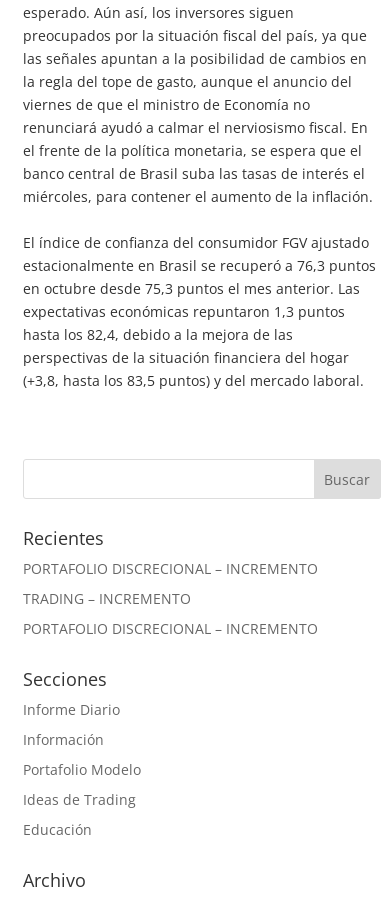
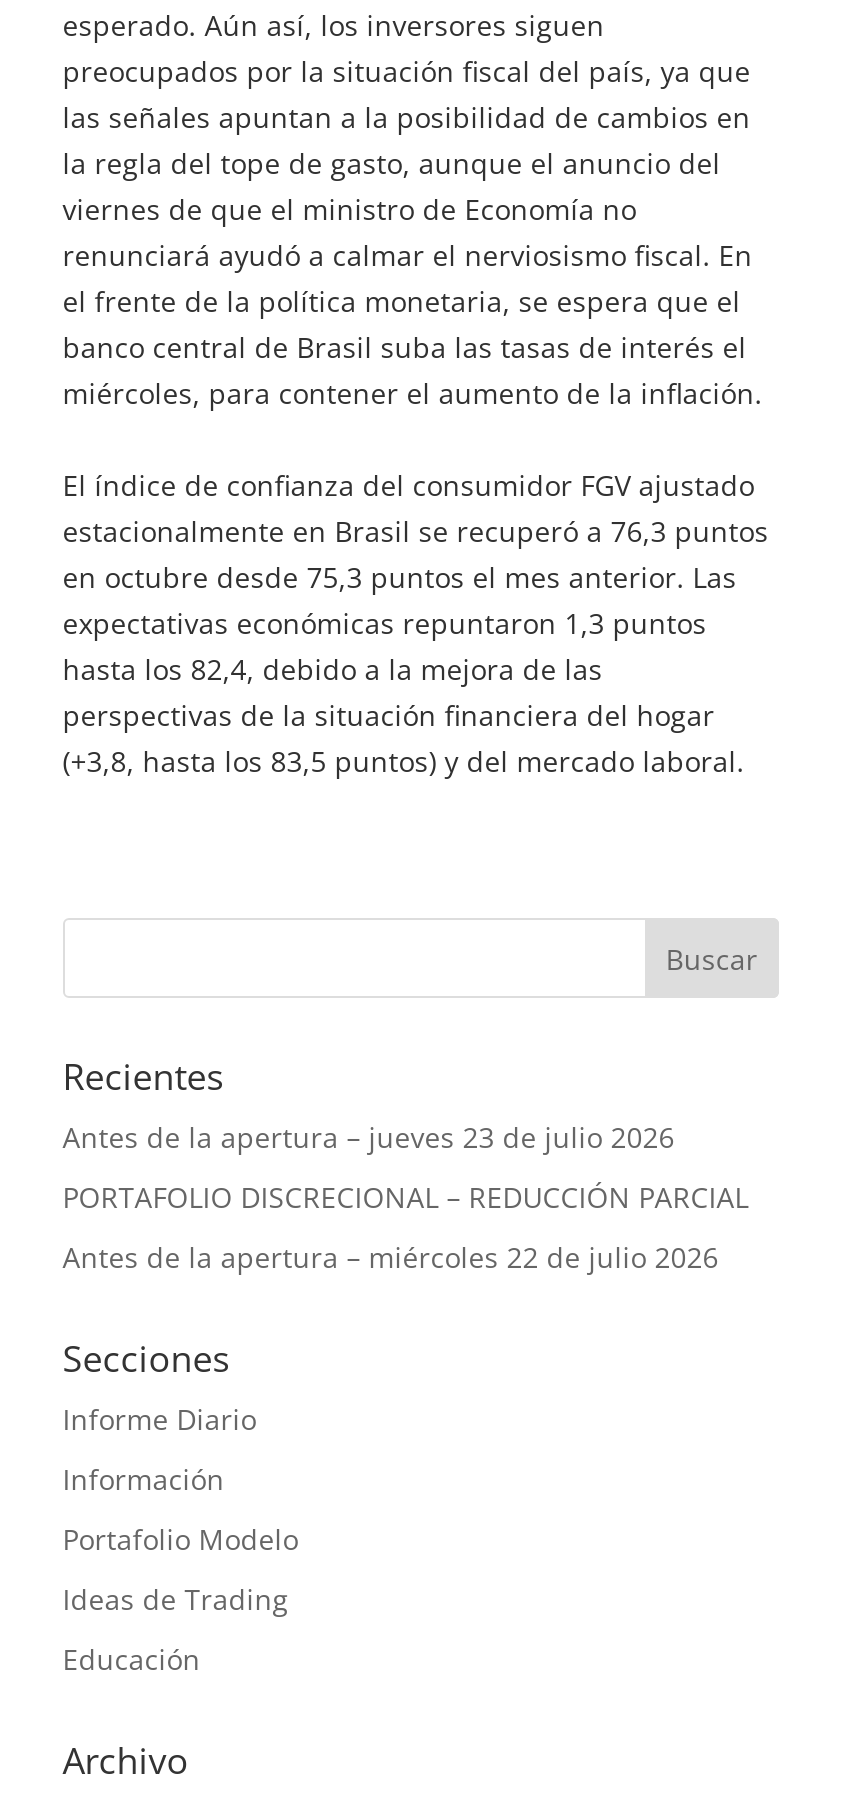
- PORTAFOLIO DISCRECIONAL – INCREMENTO
+ Antes de la apertura – jueves 23 de julio 2026

- TRADING – INCREMENTO
+ PORTAFOLIO DISCRECIONAL – REDUCCIÓN PARCIAL

- PORTAFOLIO DISCRECIONAL – INCREMENTO
+ Antes de la apertura – miércoles 22 de julio 2026
